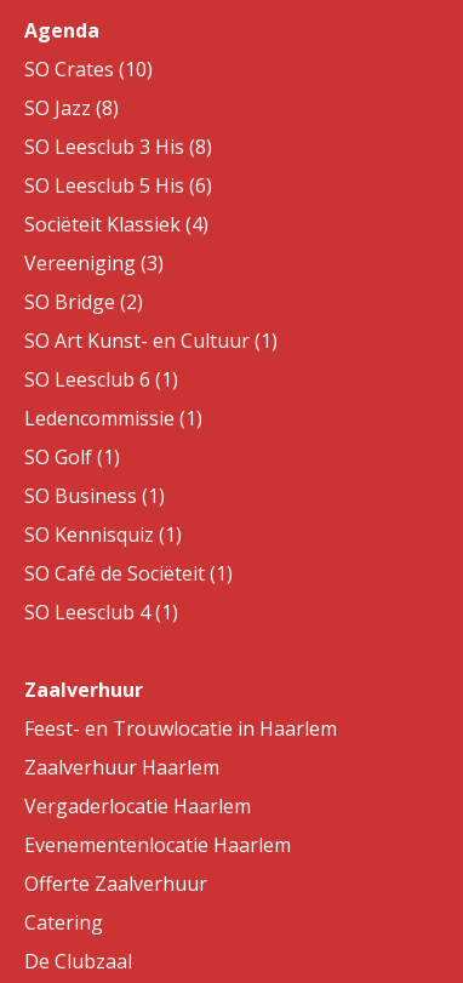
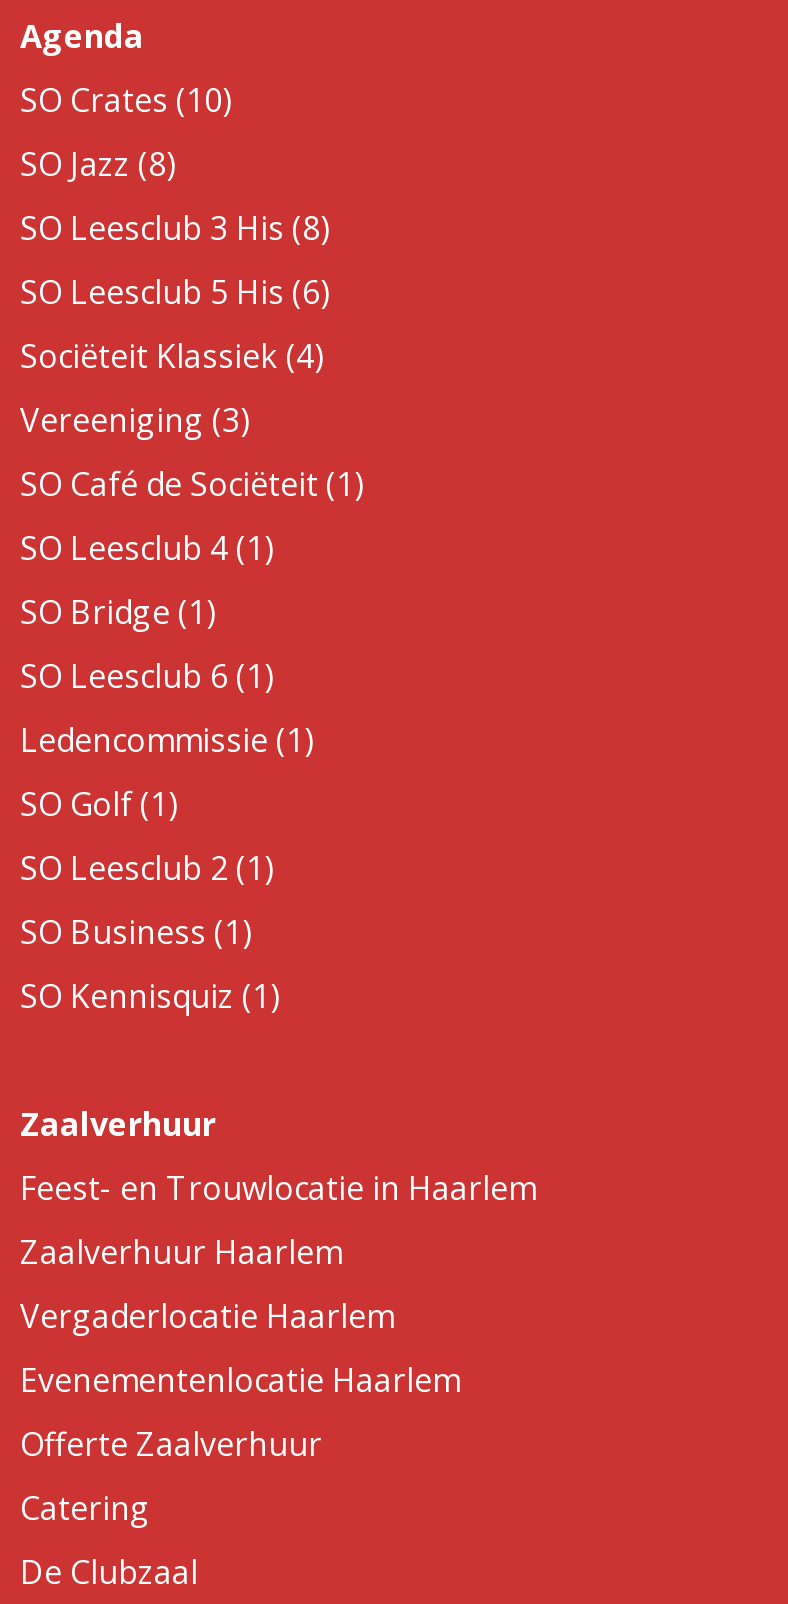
- SO Bridge (2)
- SO Art Kunst- en Cultuur (1)
+ SO Bridge (1)

moved down: SO Leesclub 6 (1) | Ledencommissie (1) | SO Golf (1)

+ SO Leesclub 2 (1)

moved down: SO Business (1) | SO Kennisquiz (1)

moved up: SO Café de Sociëteit (1) | SO Leesclub 4 (1)
